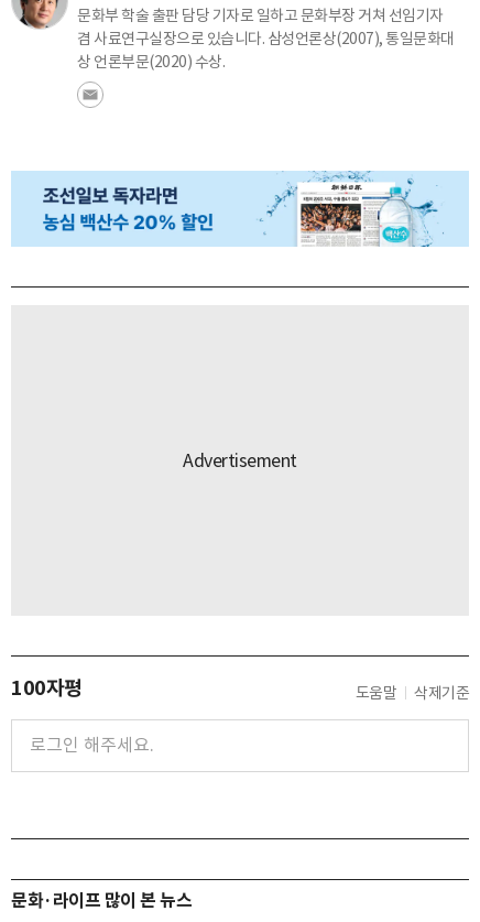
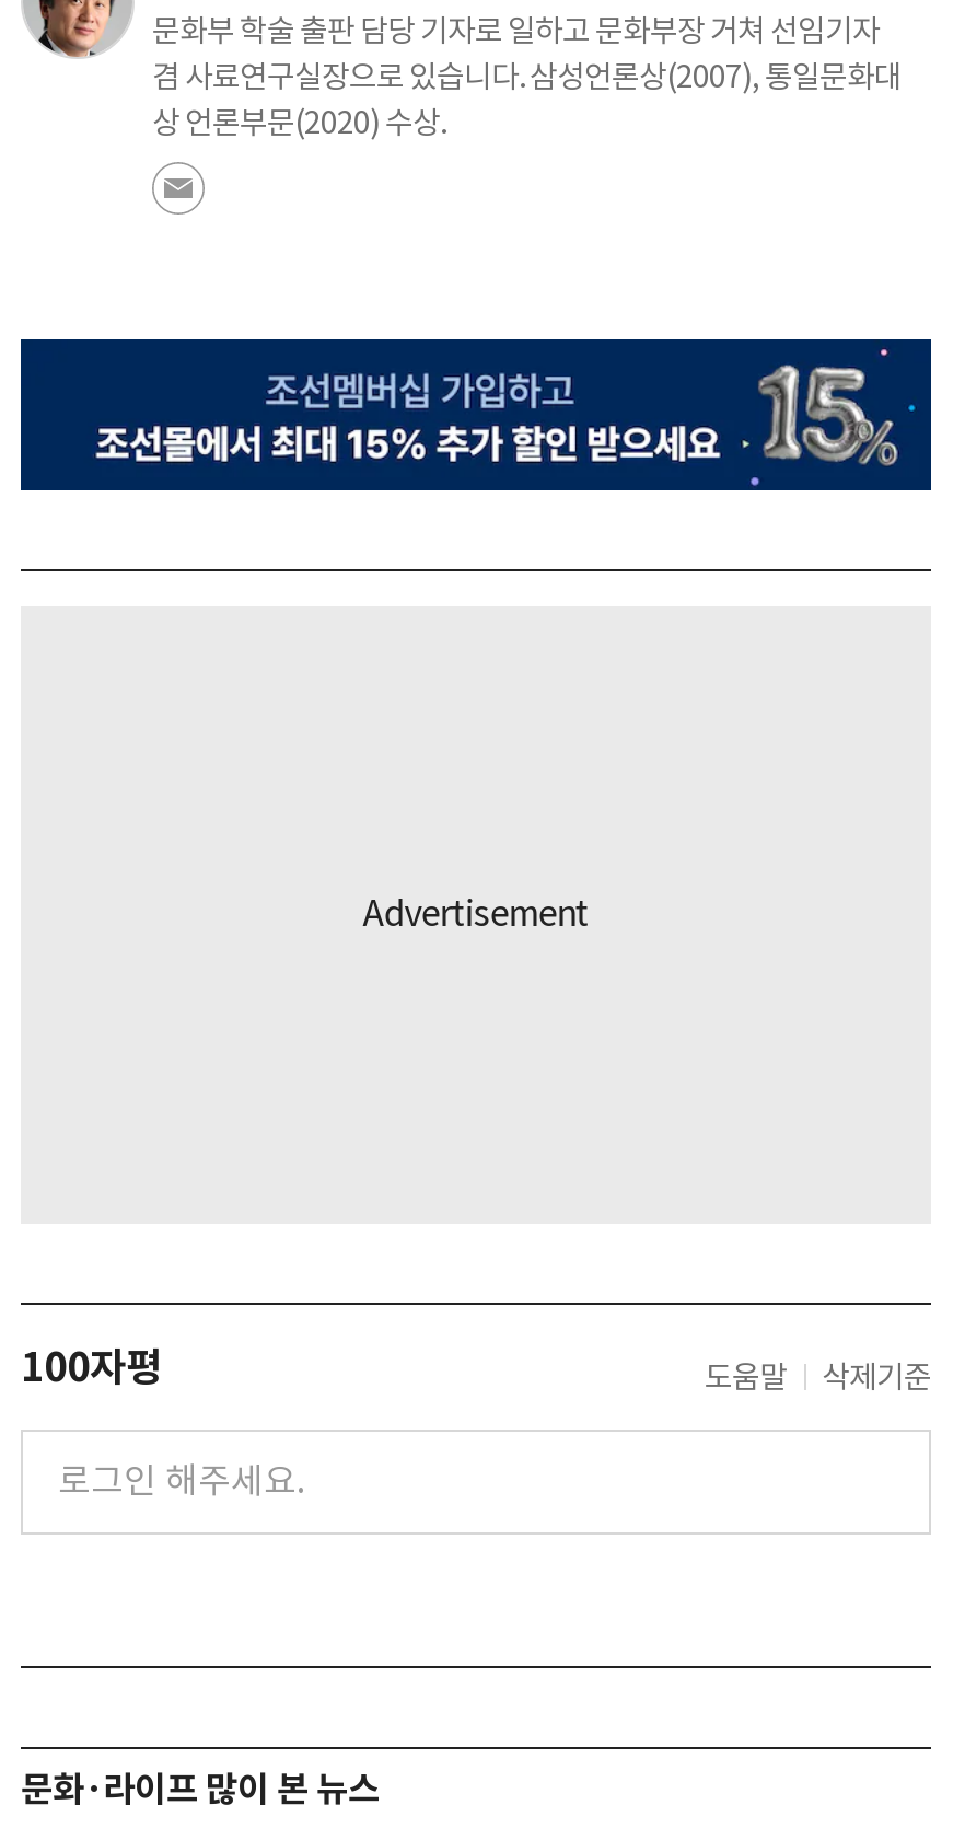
- [image]
+ [image]
